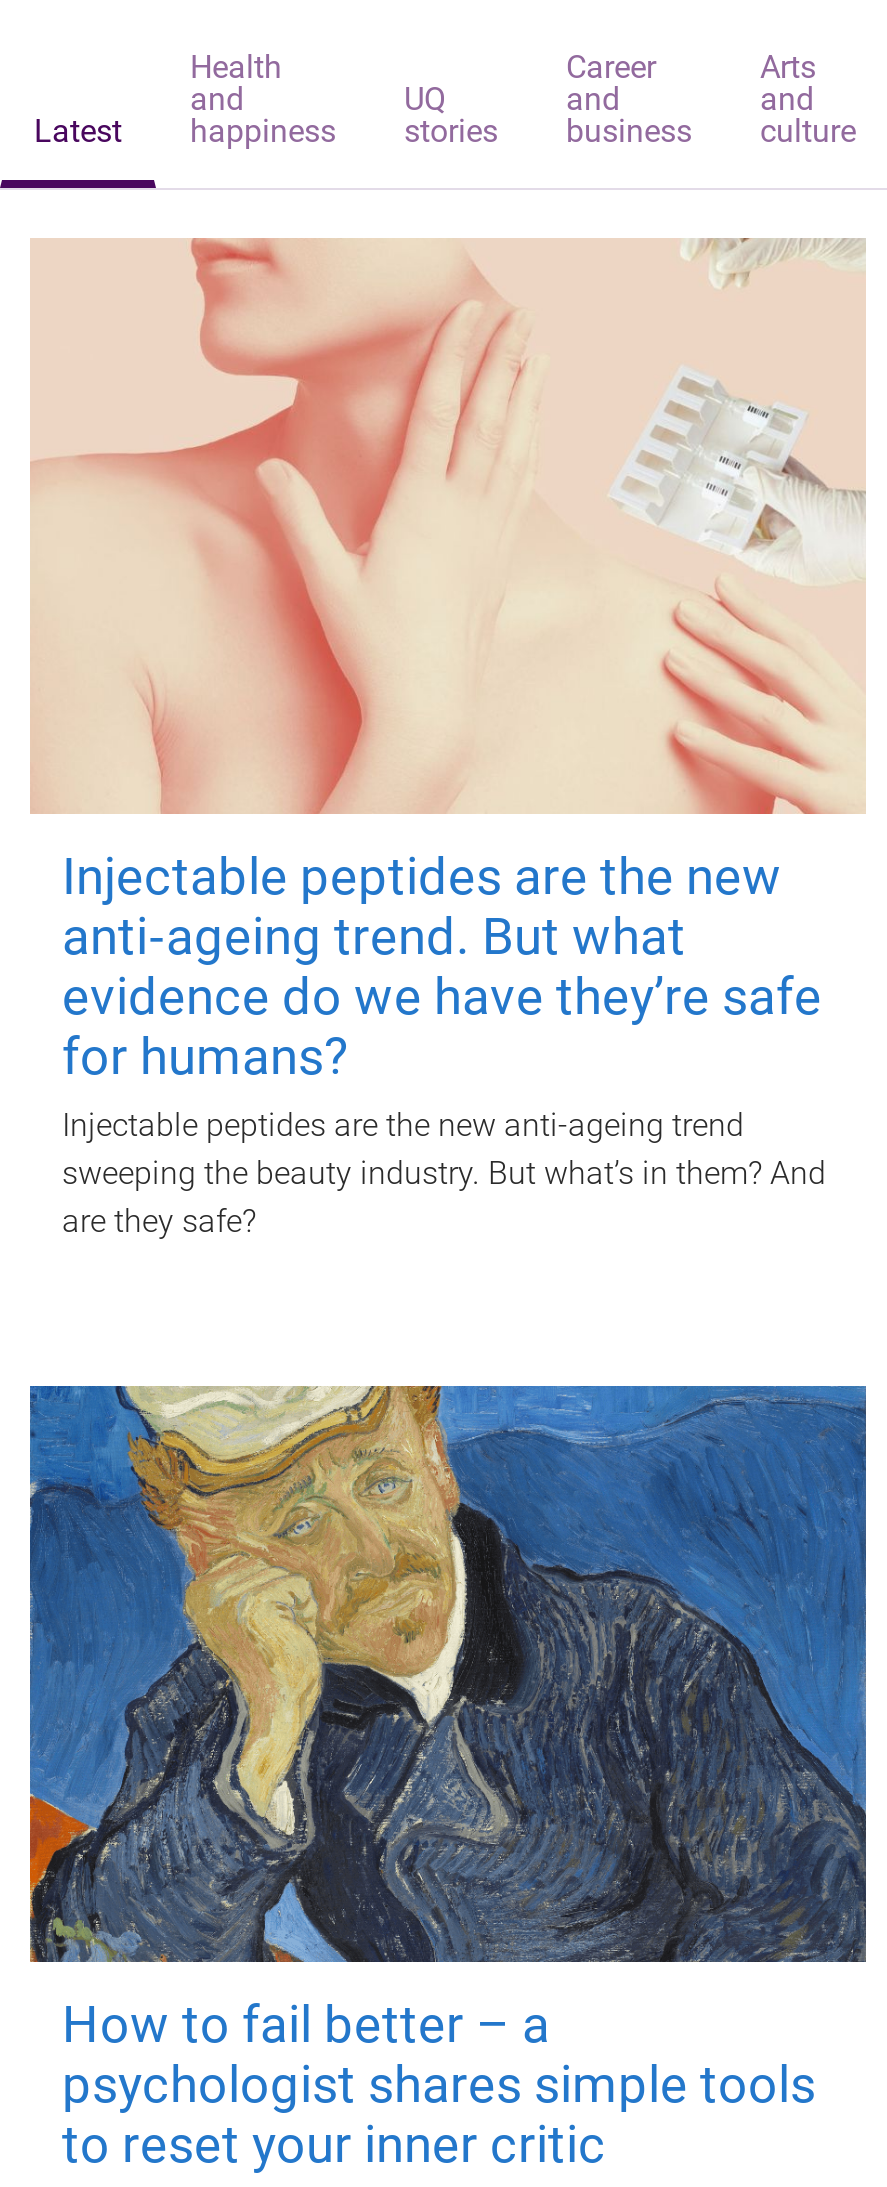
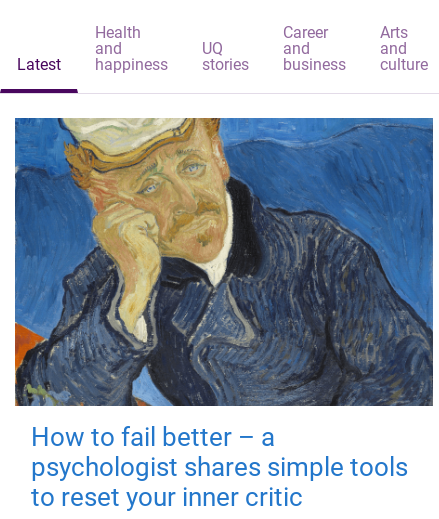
- [image]
- Injectable peptides are the new
- anti‑ageing trend. But what
- evidence do we have they’re safe
- for humans?
- Injectable peptides are the new anti-ageing trend
- sweeping the beauty industry. But what’s in them? And
- are they safe?
